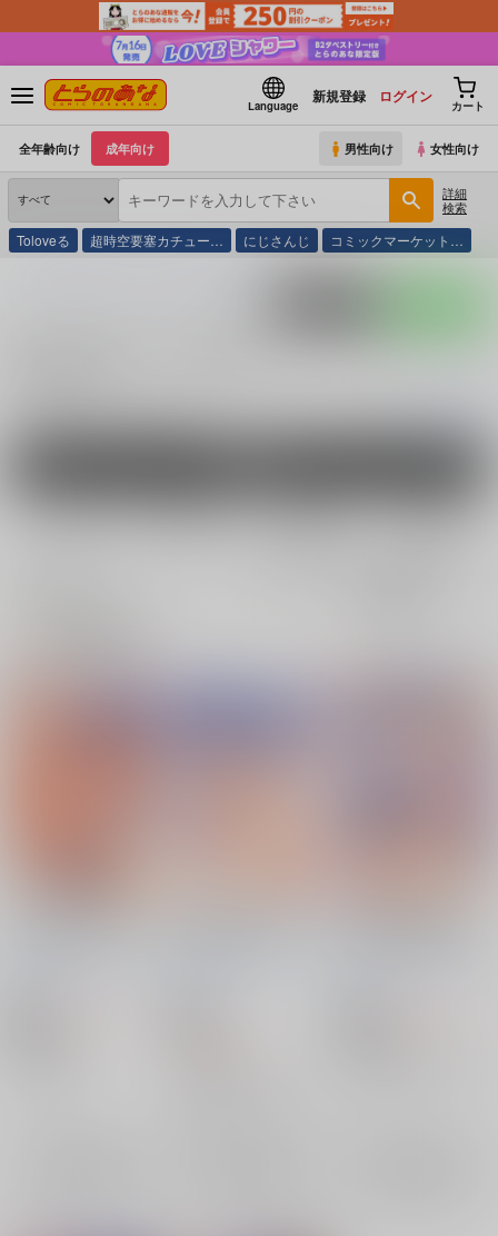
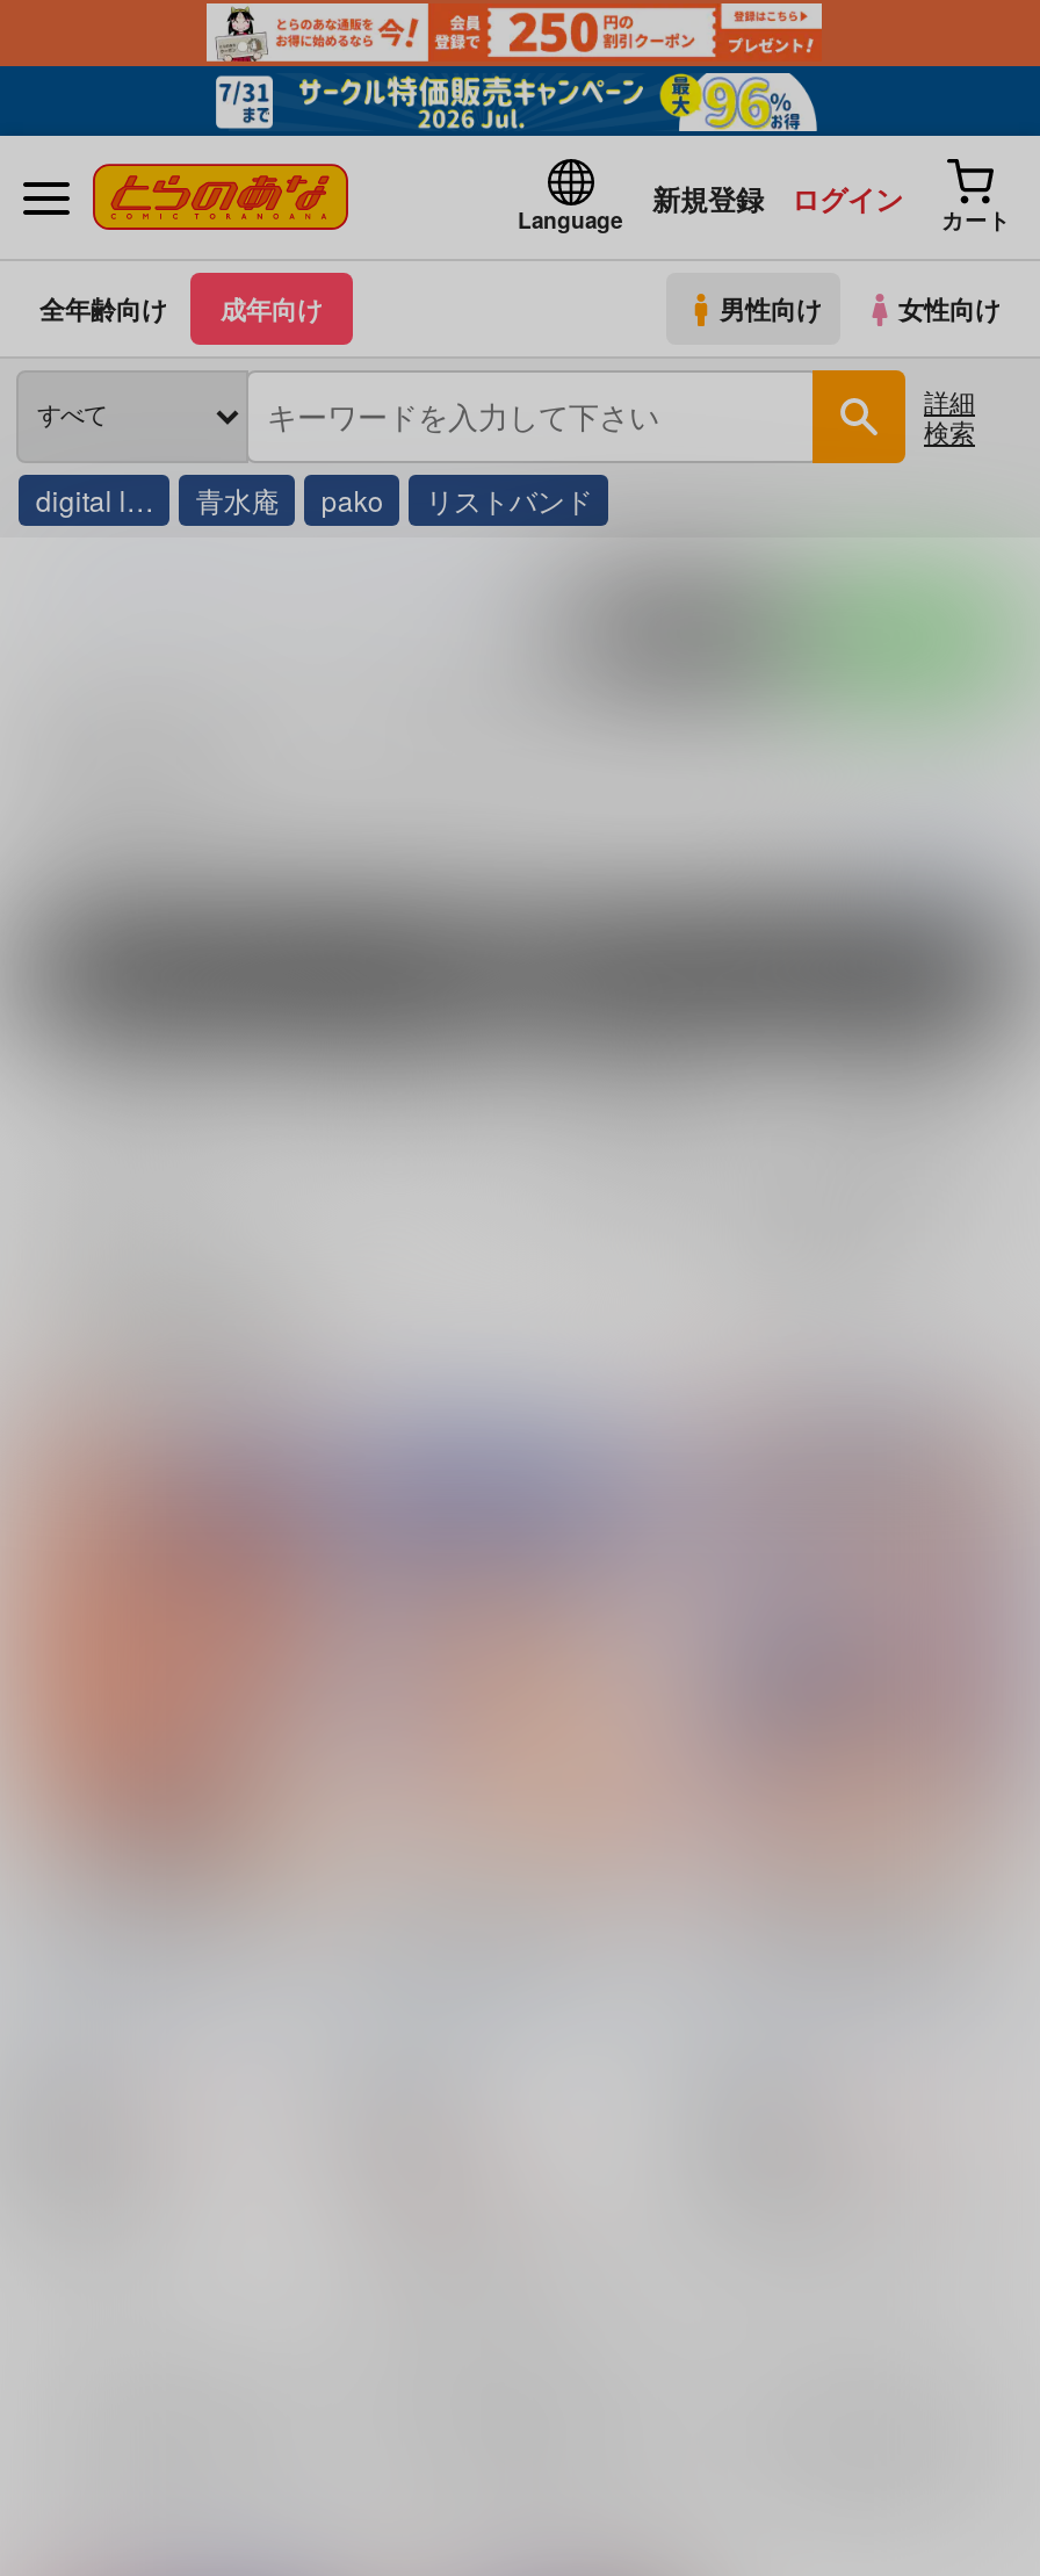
- [image]
+ [image]

- Toloveる
- 超時空要塞カチュー…
- にじさんじ
- コミックマーケット…
+ digital l…
+ 青水庵
+ pako
+ リストバンド
